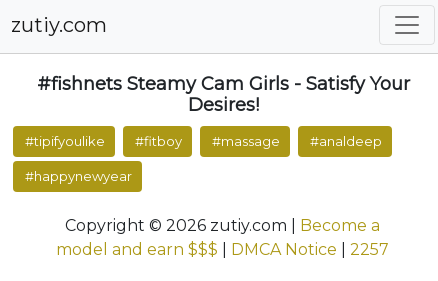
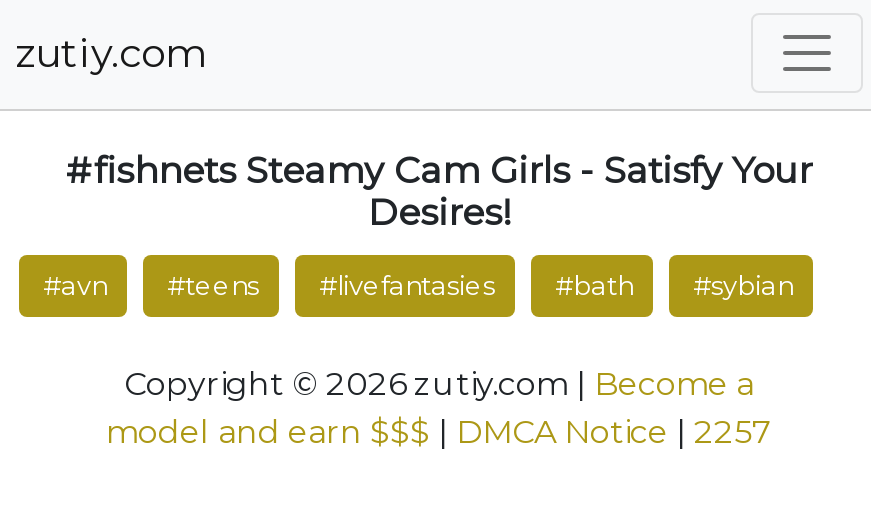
- #tipifyoulike
- #fitboy
- #massage
- #analdeep
- #happynewyear
+ #avn
+ #teens
+ #livefantasies
+ #bath
+ #sybian
